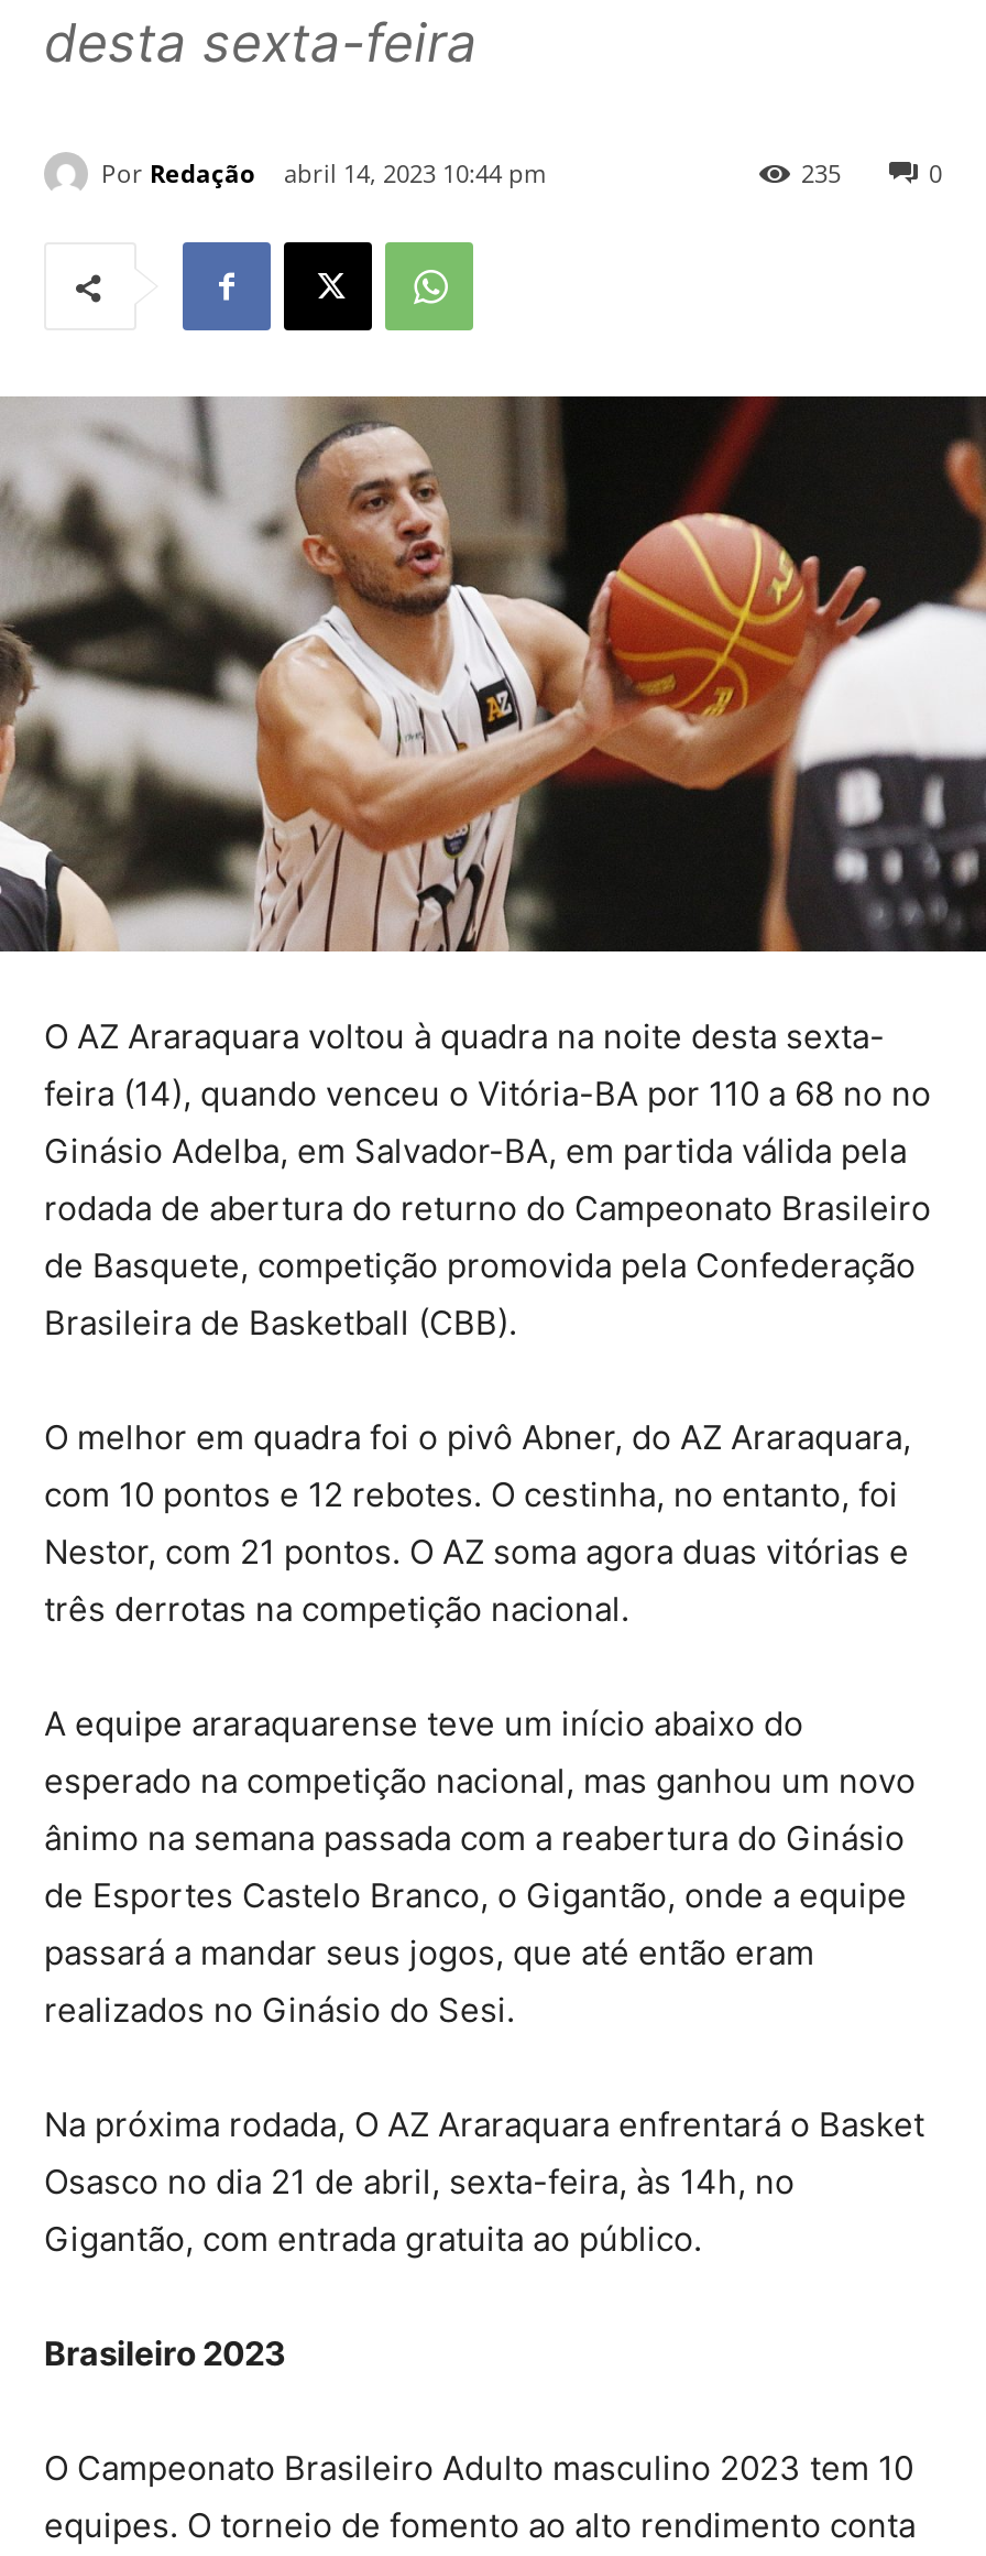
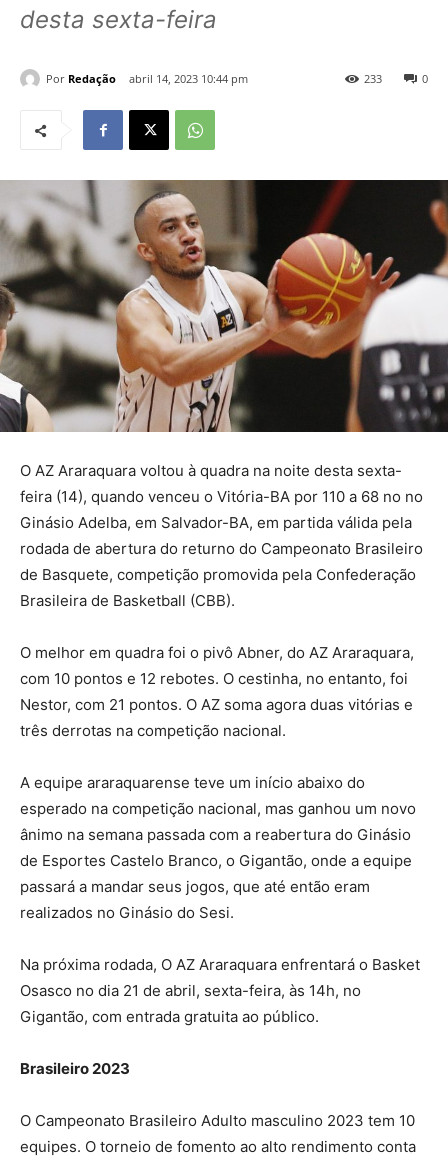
- 235
+ 233
